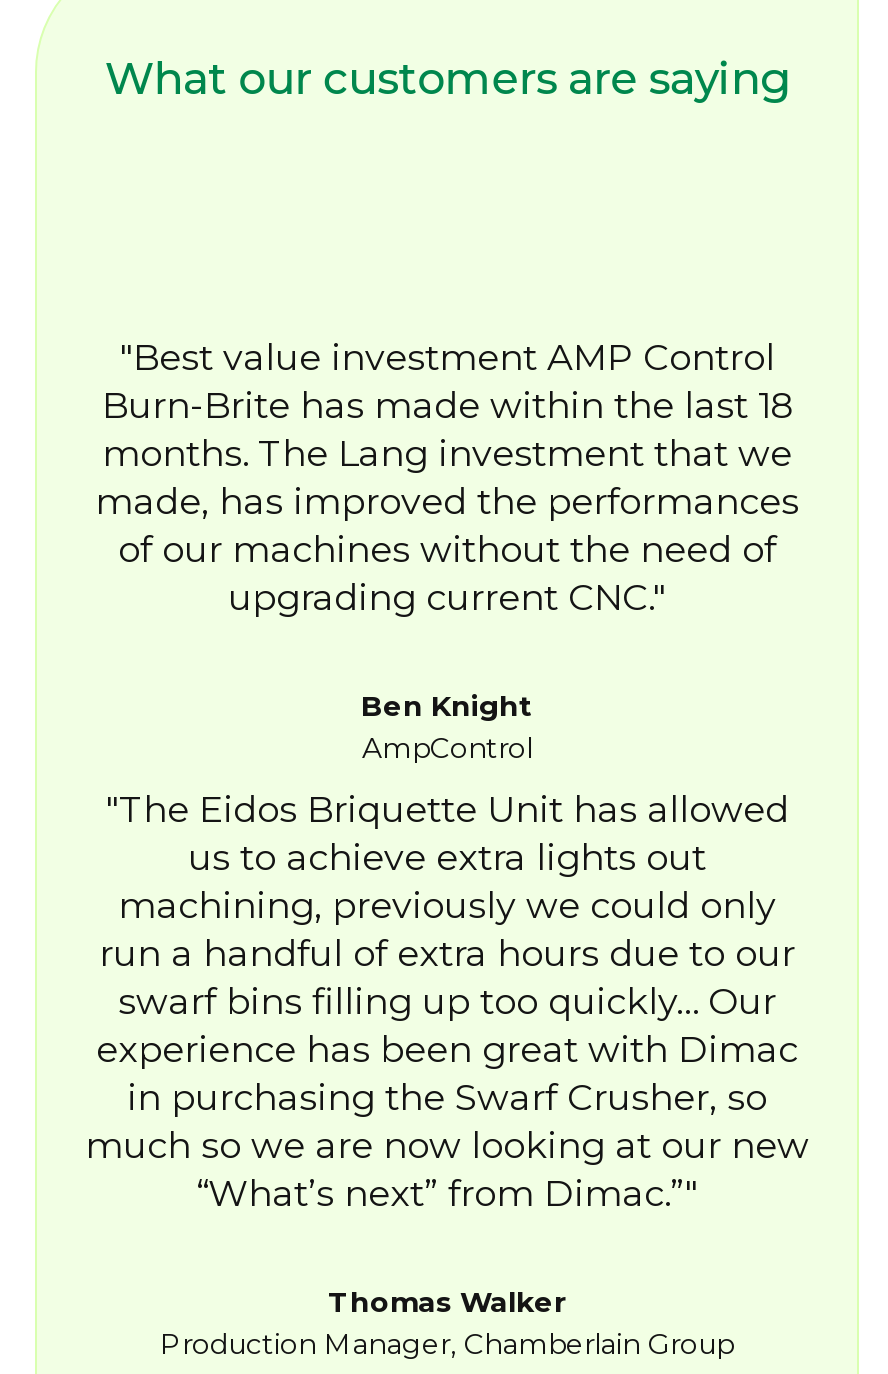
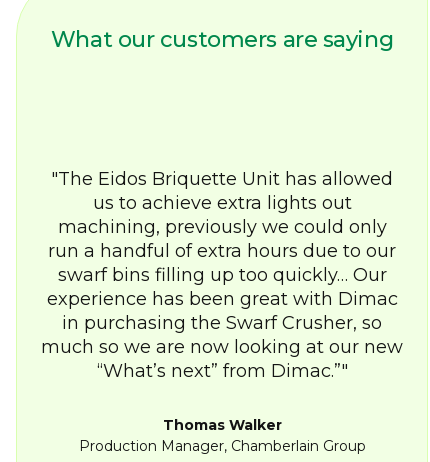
- Best value investment AMP Control
- Burn-Brite has made within the last 18
- months. The Lang investment that we
- made, has improved the performances
- of our machines without the need of
- upgrading current CNC.
- Ben Knight
- AmpControl
